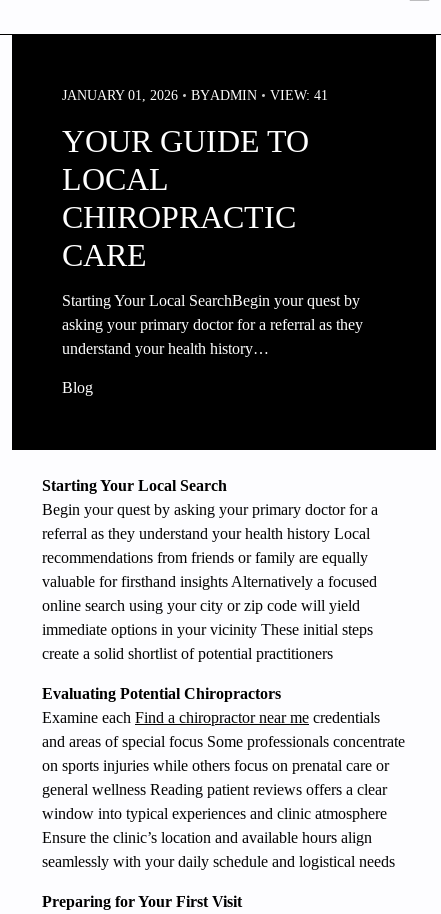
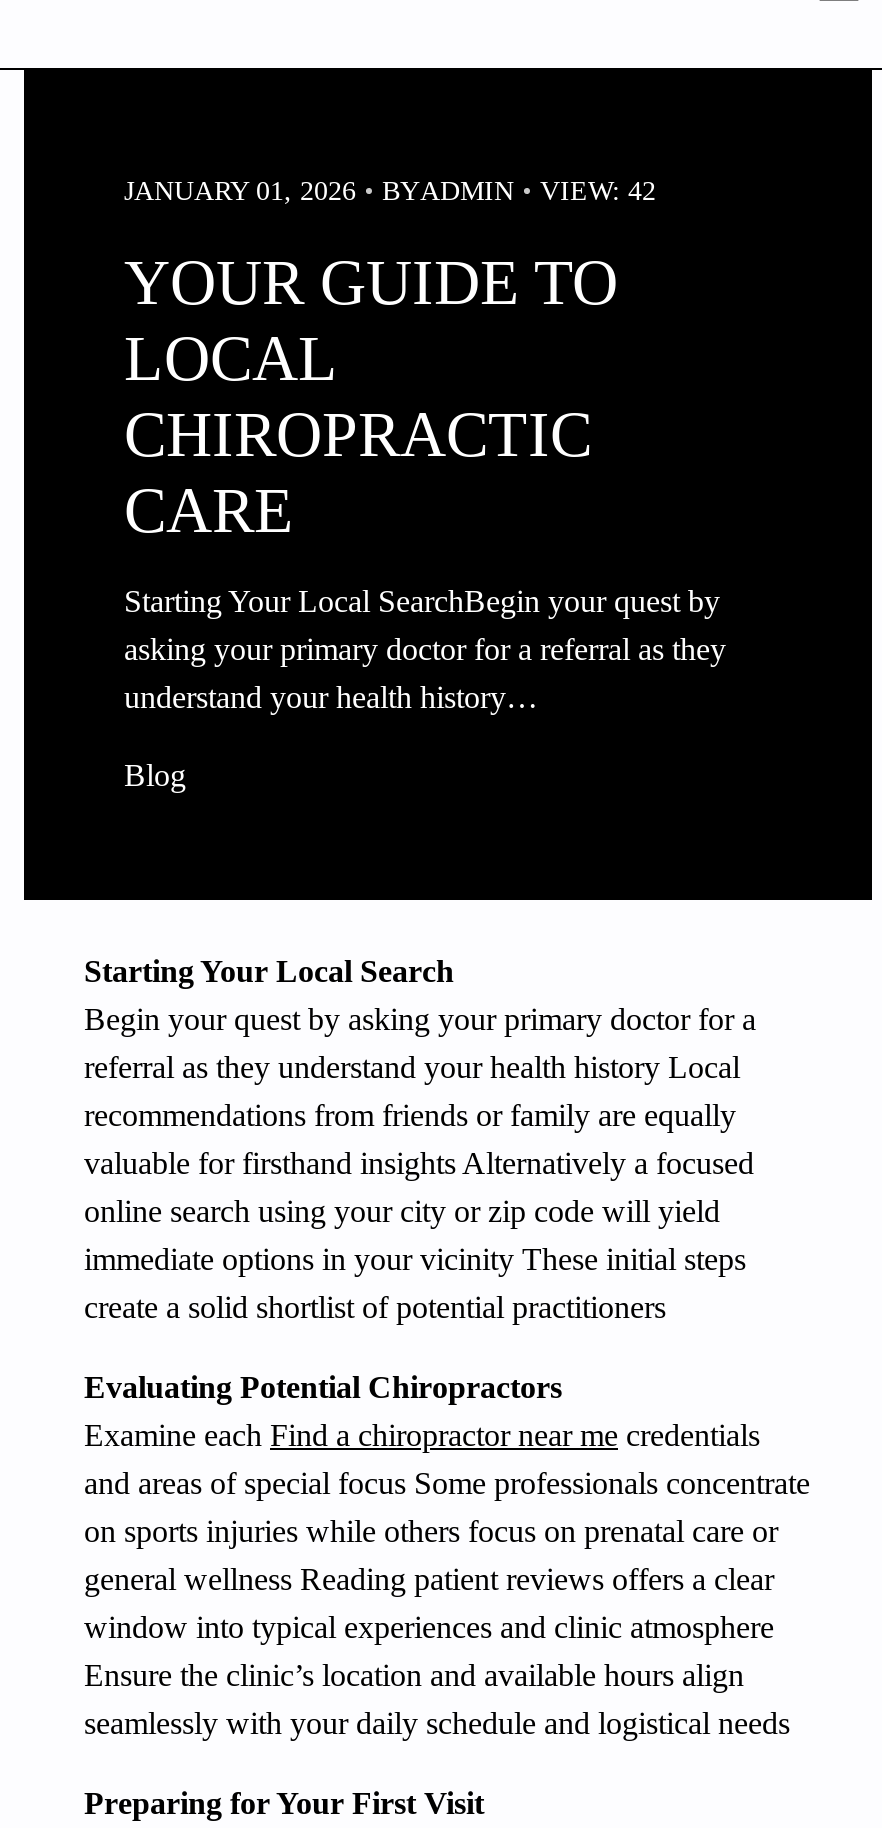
- JANUARY 01, 2026 BYADMIN VIEW: 41
+ JANUARY 01, 2026 BYADMIN VIEW: 42
